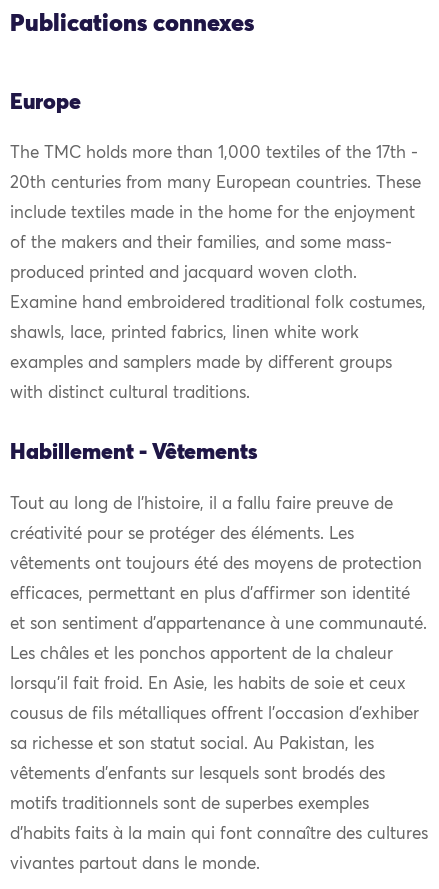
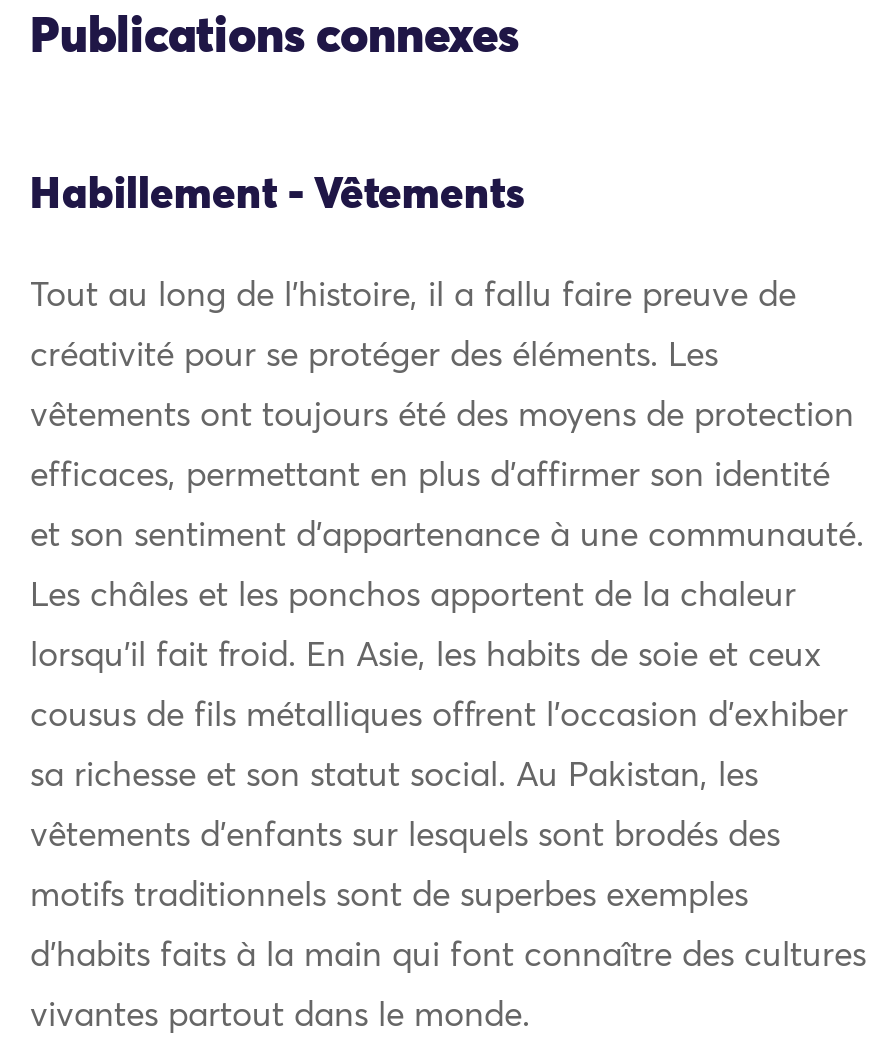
- Europe
- The TMC holds more than 1,000 textiles of the 17th -
- 20th centuries from many European countries. These
- include textiles made in the home for the enjoyment
- of the makers and their families, and some mass-
- produced printed and jacquard woven cloth.
- Examine hand embroidered traditional folk costumes,
- shawls, lace, printed fabrics, linen white work
- examples and samplers made by different groups
- with distinct cultural traditions.
